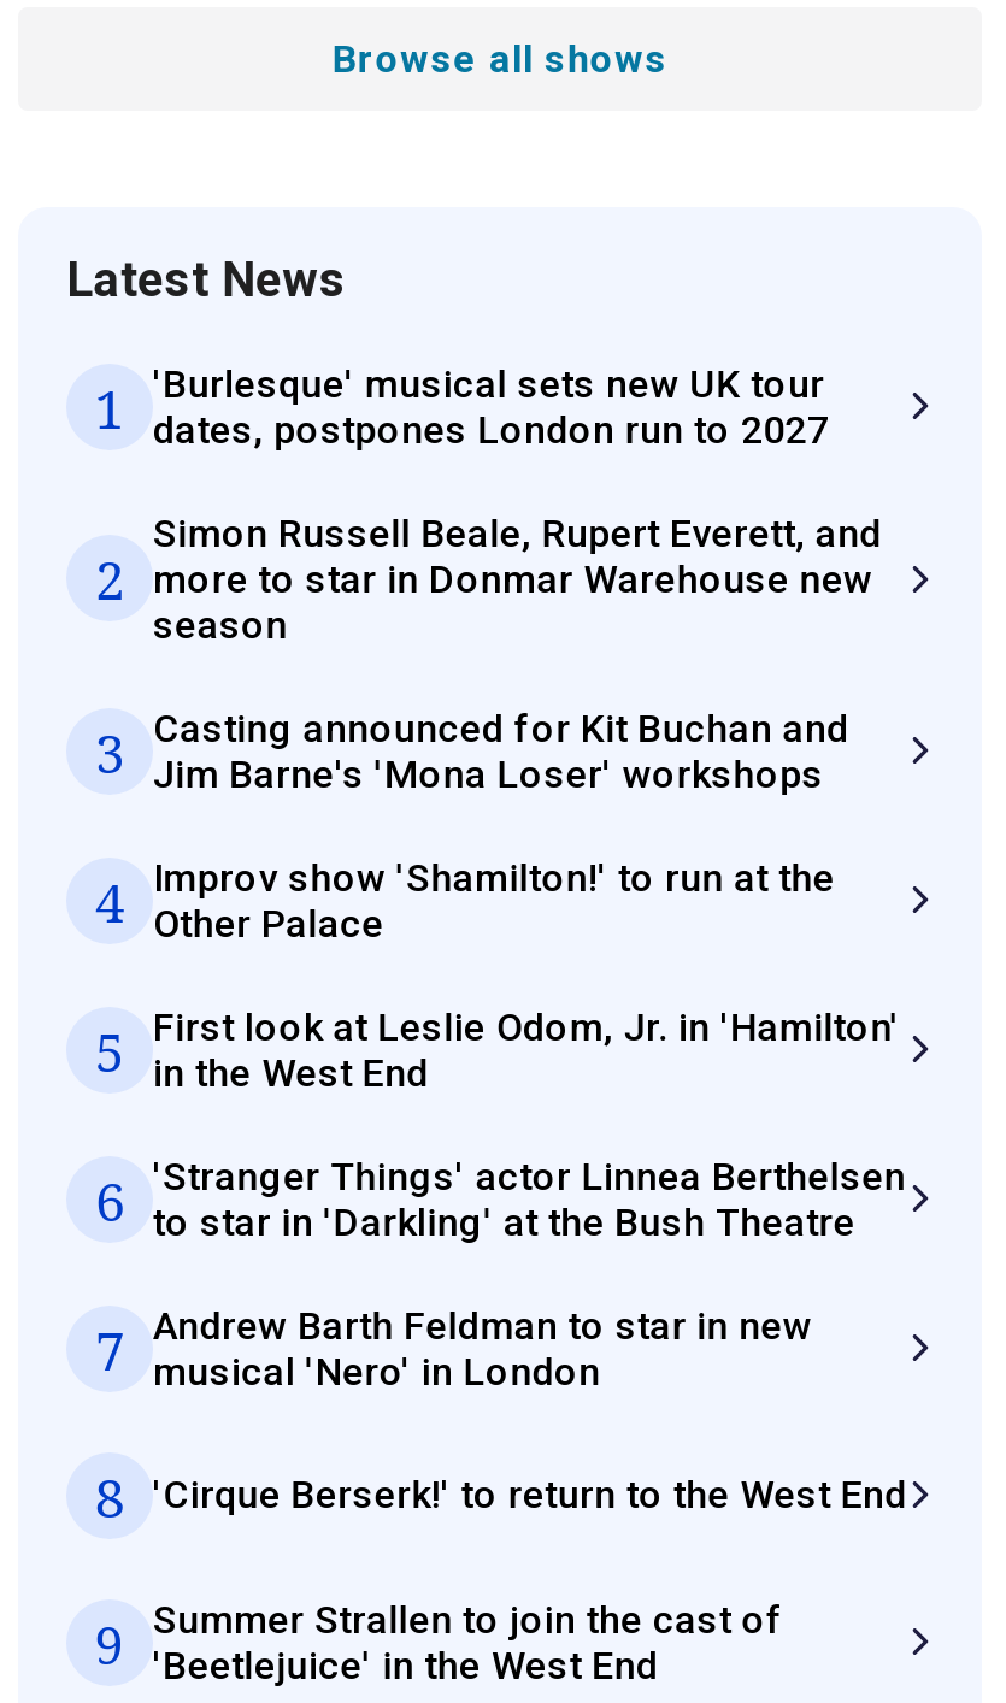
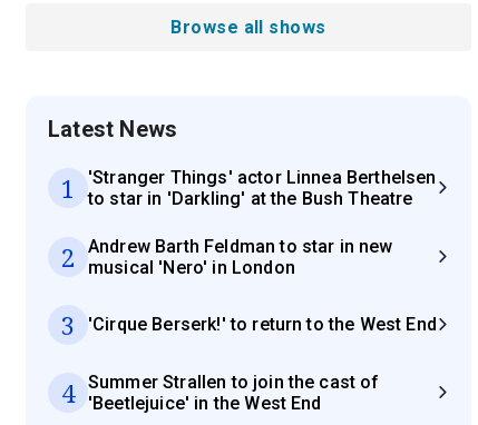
- 'Burlesque' musical sets new UK tour
- dates, postpones London run to 2027
- 2

- Simon Russell Beale, Rupert Everett, and
- more to star in Donmar Warehouse new
- season
- 3
- Casting announced for Kit Buchan and
- Jim Barne's 'Mona Loser' workshops
- 4
- Improv show 'Shamilton!' to run at the
- Other Palace
- 5
- First look at Leslie Odom, Jr. in 'Hamilton'
- in the West End
- 6

- 7 Andrew Barth Feldman to star in new musical 'Nero' in London
+ 2 Andrew Barth Feldman to star in new musical 'Nero' in London

- 8 'Cirque Berserk!' to return to the West End
+ 3 'Cirque Berserk!' to return to the West End

- 9 Summer Strallen to join the cast of 'Beetlejuice' in the West End
+ 4 Summer Strallen to join the cast of 'Beetlejuice' in the West End
